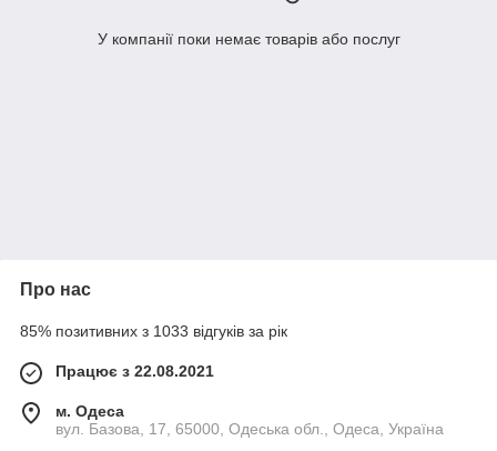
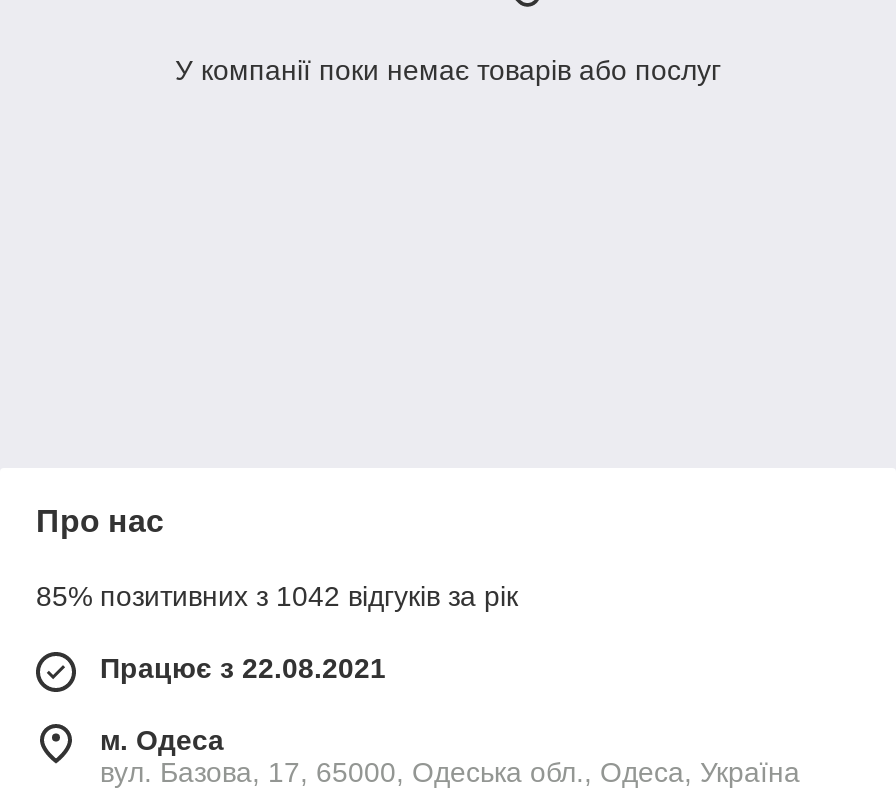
- 85% позитивних з 1033 відгуків за рік
+ 85% позитивних з 1042 відгуків за рік
